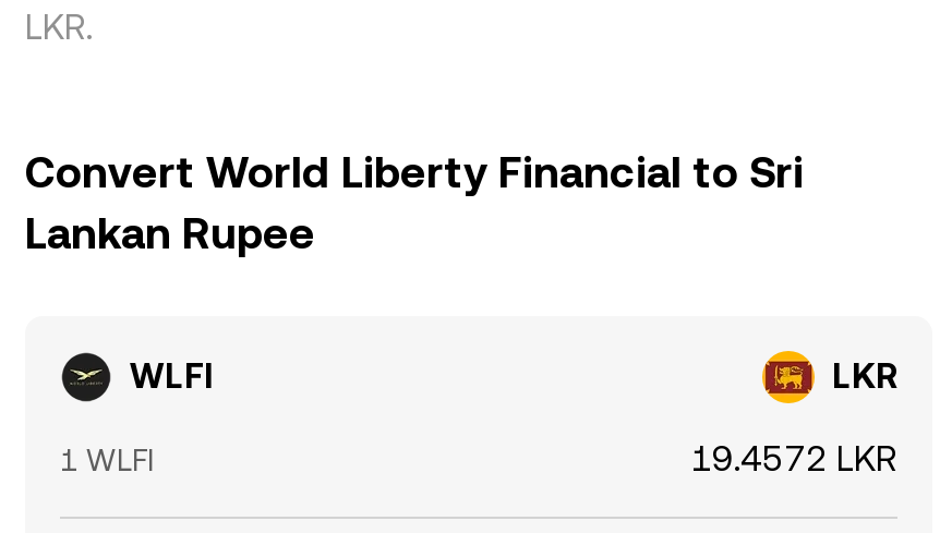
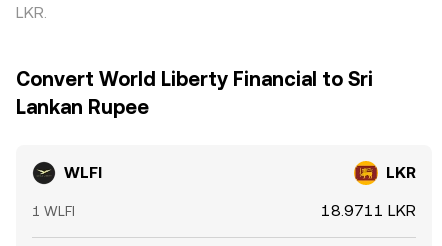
- 19.4572 LKR
+ 18.9711 LKR
